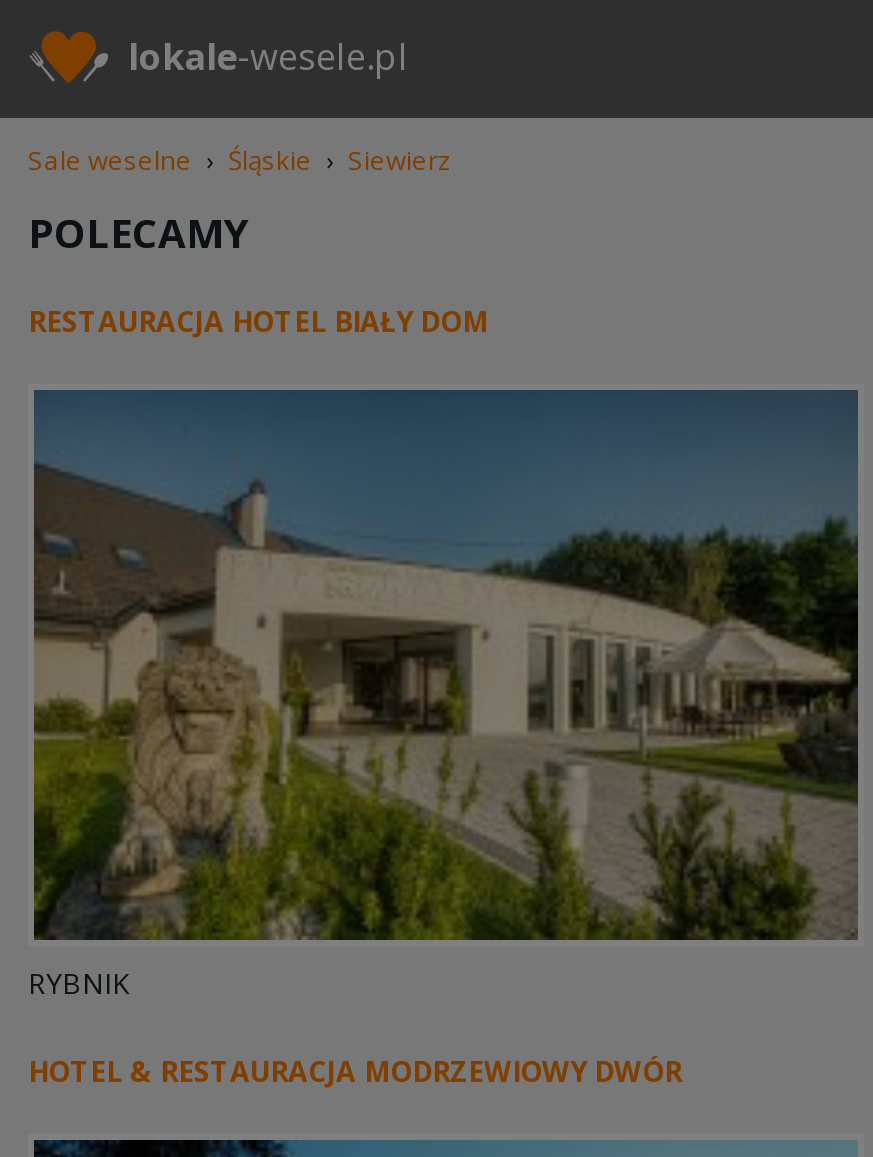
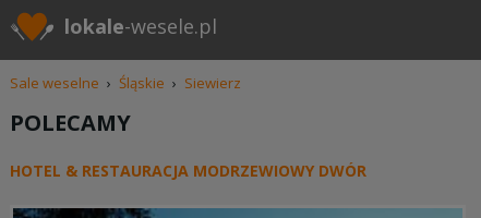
- RESTAURACJA HOTEL BIAŁY DOM

- [image]
- RYBNIK
